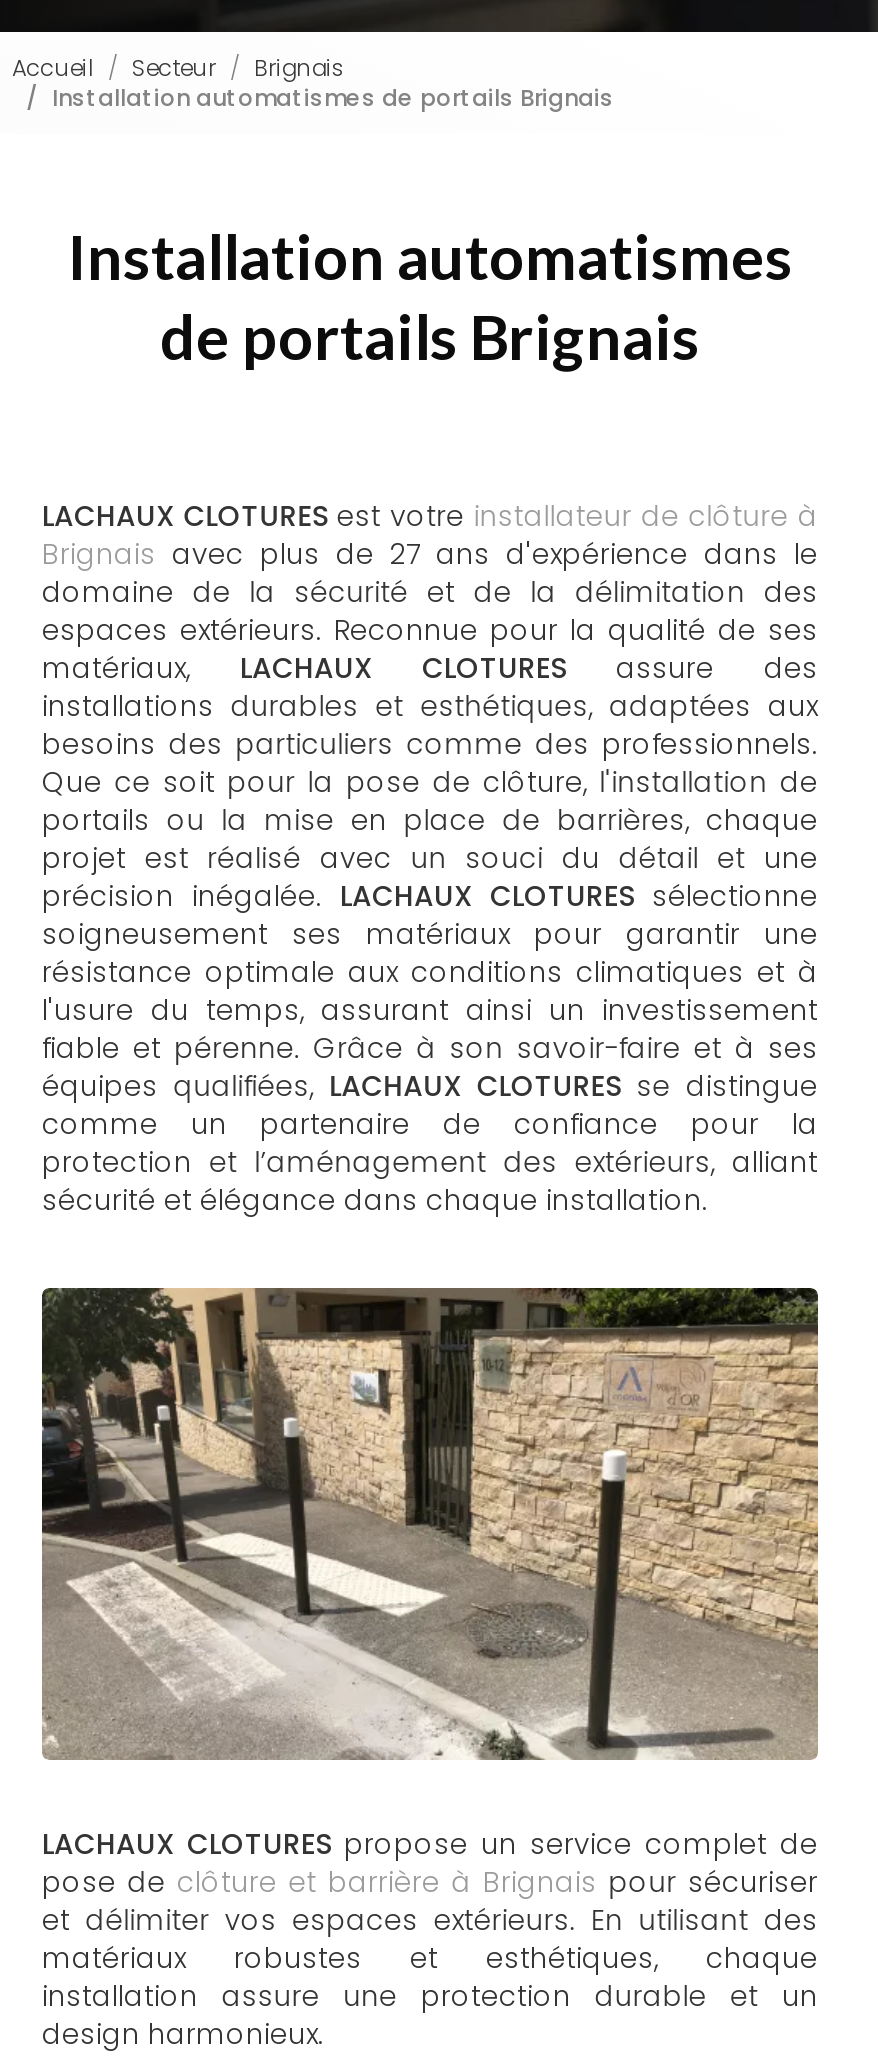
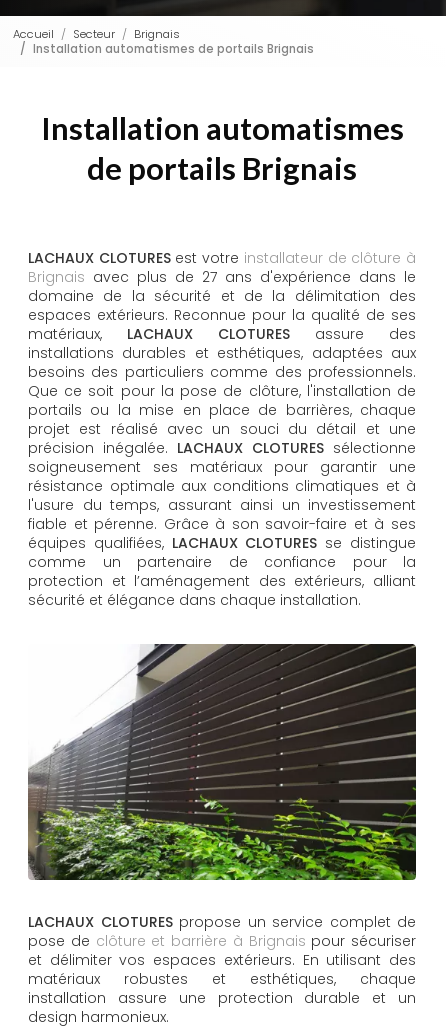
- [image]
+ [image]
